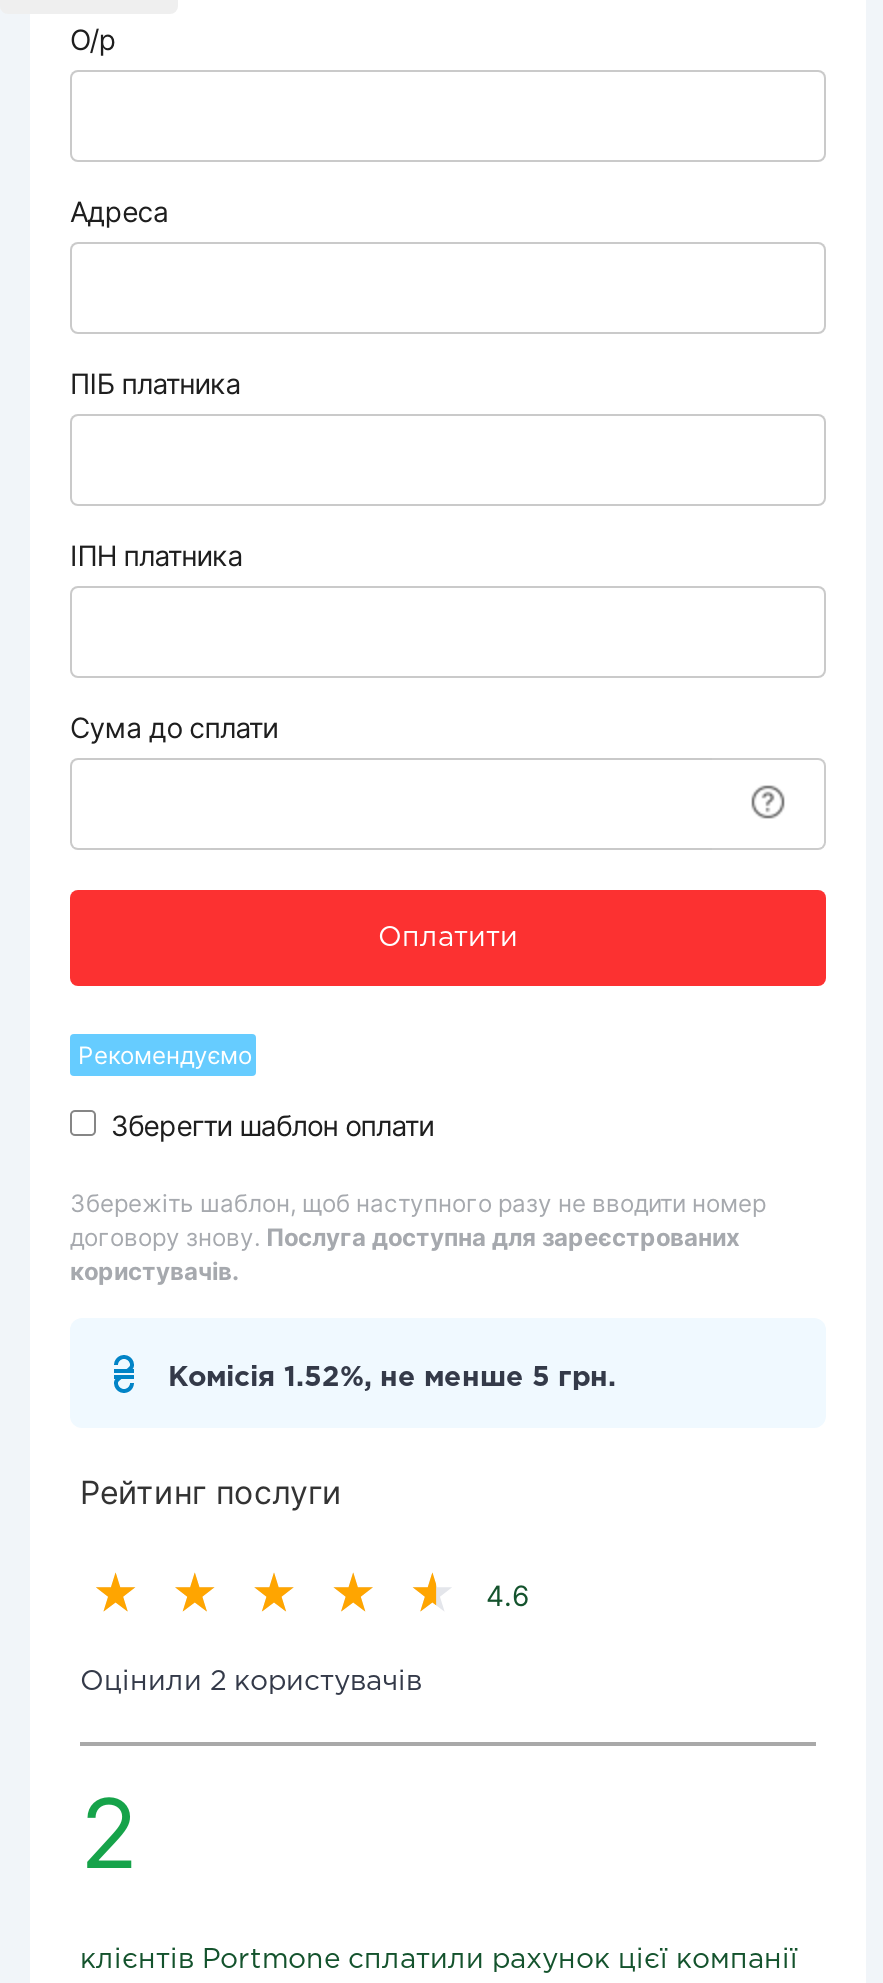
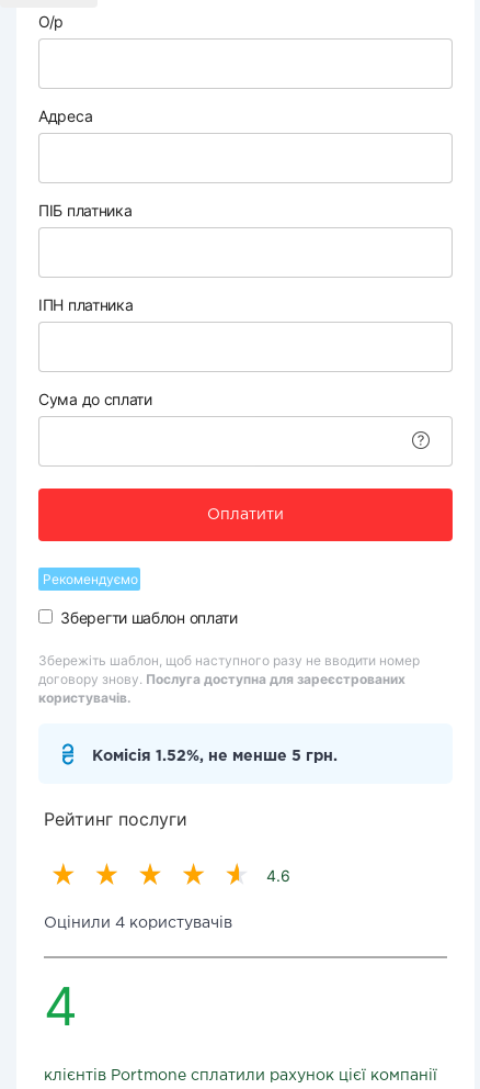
- Оцінили 2 користувачів
+ Оцінили 4 користувачів

- 2
+ 4
